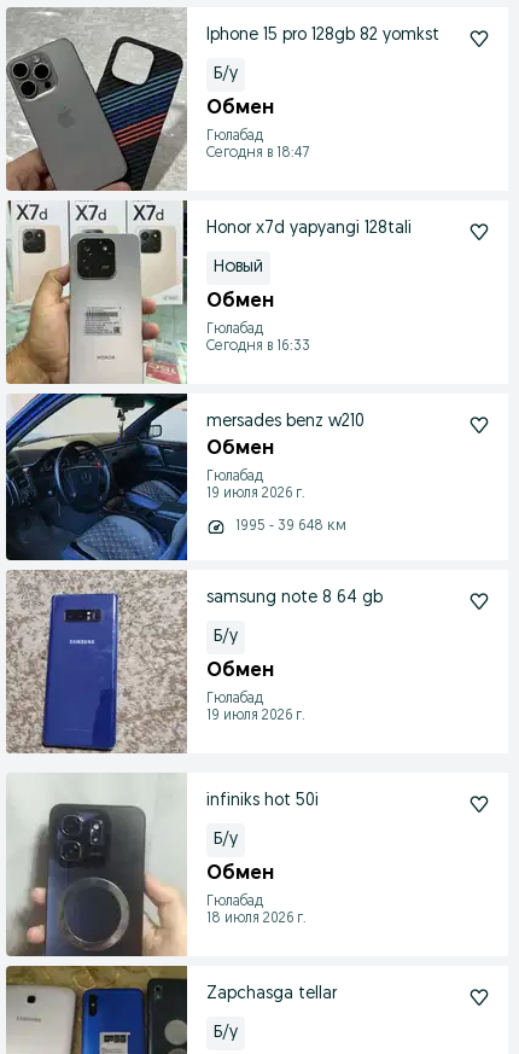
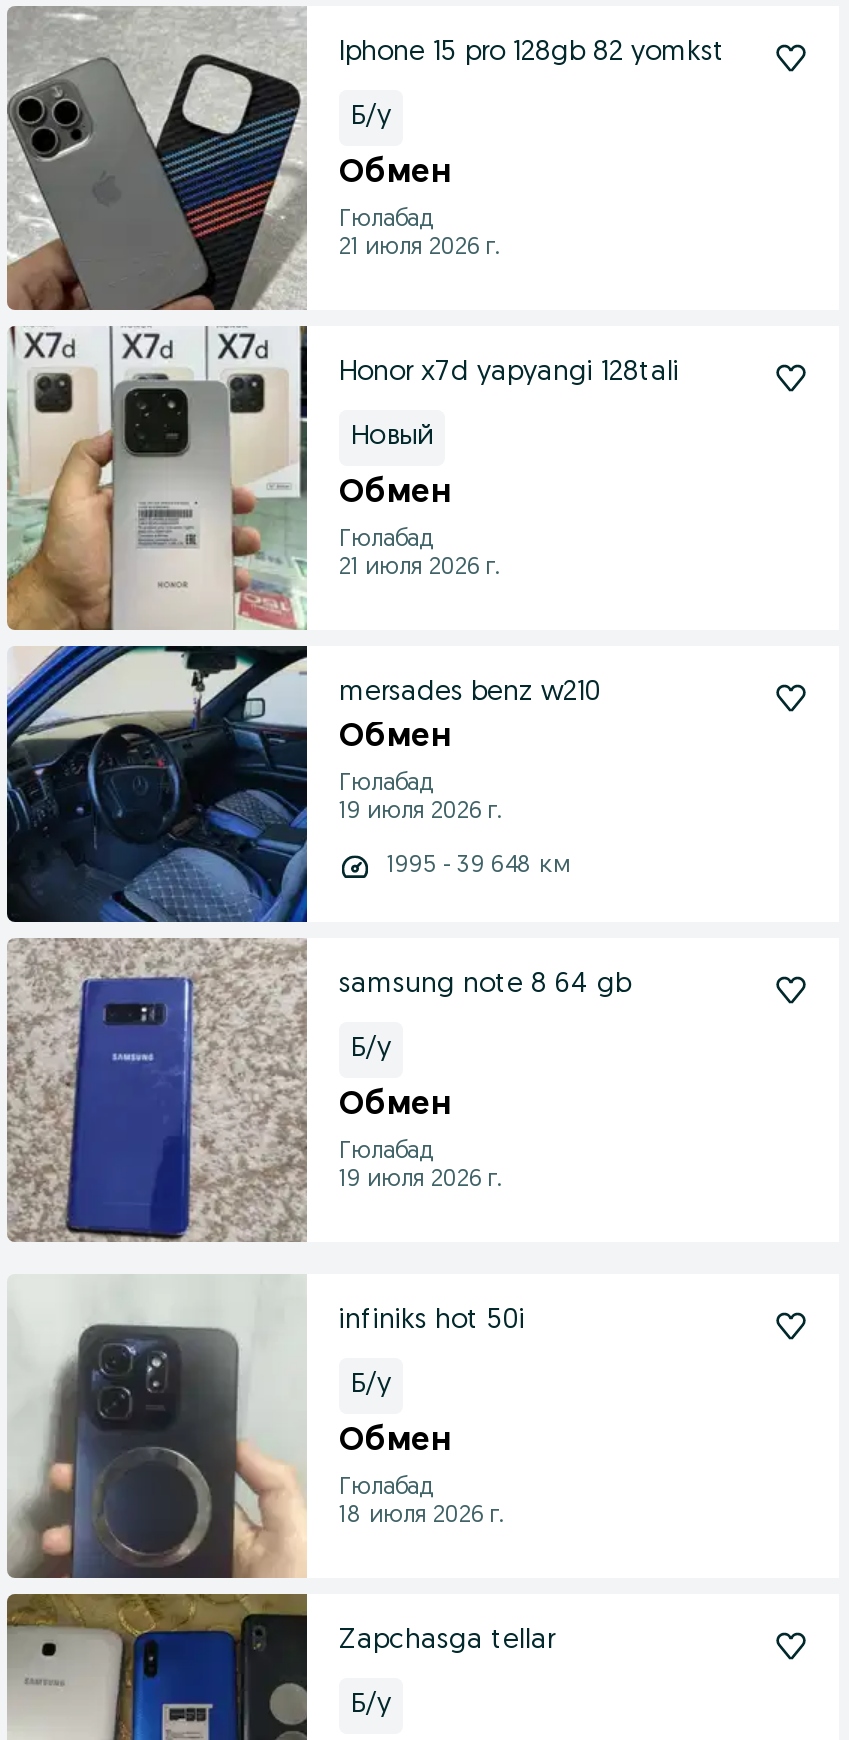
- Сегодня в 18:47
+ 21 июля 2026 г.

- Сегодня в 16:33
+ 21 июля 2026 г.
